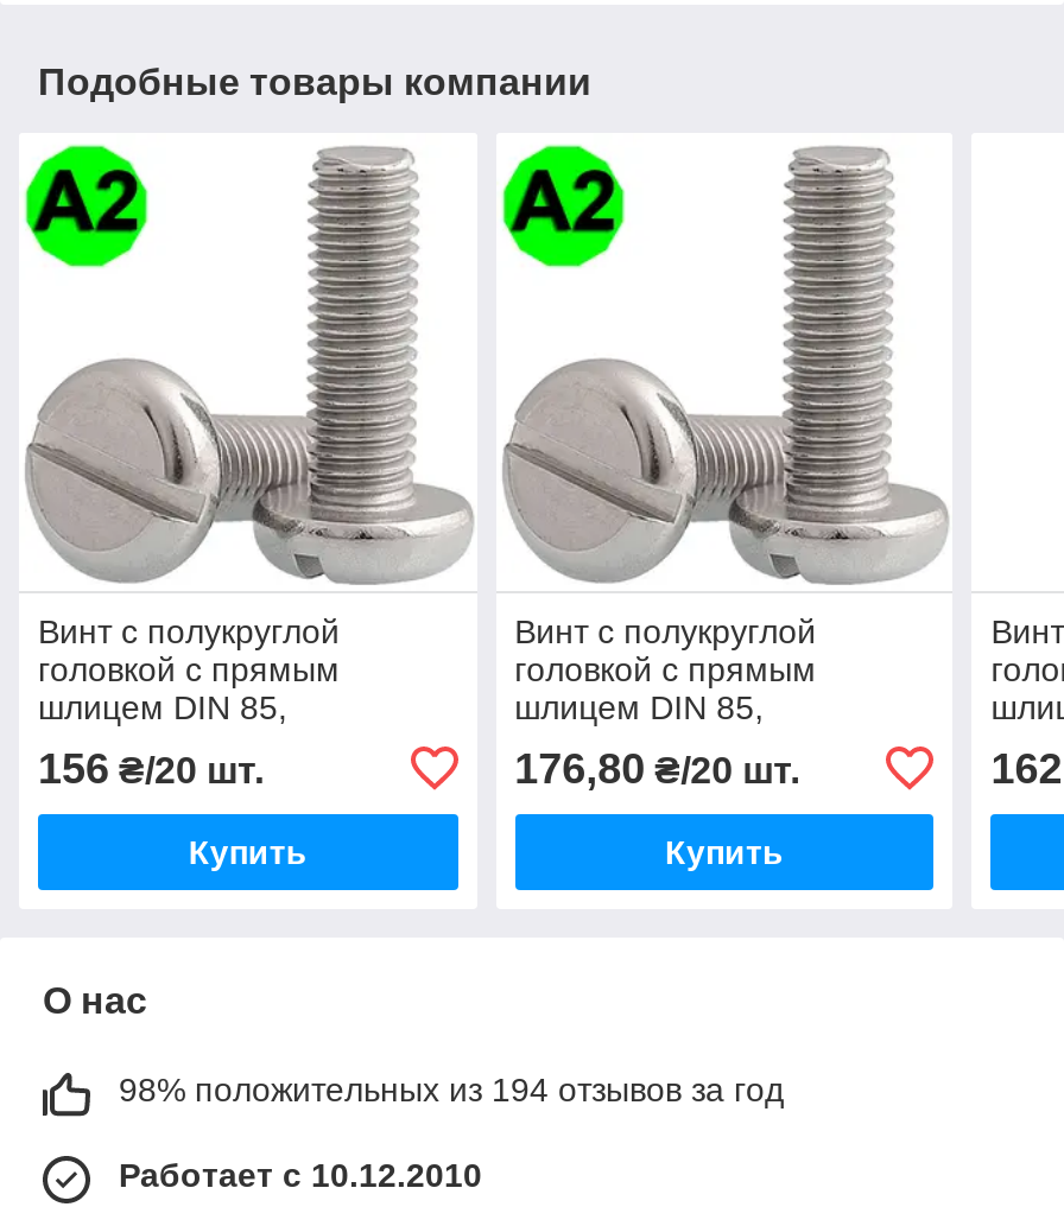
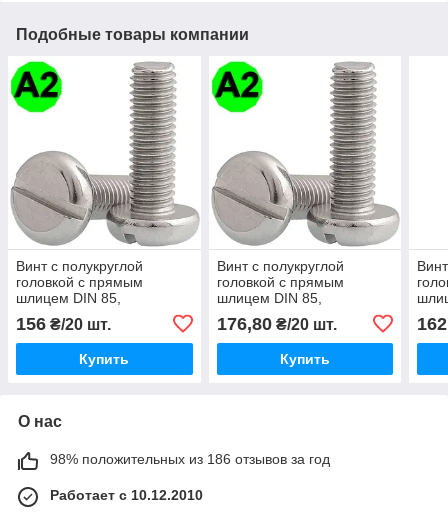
- 98% положительных из 194 отзывов за год
+ 98% положительных из 186 отзывов за год
